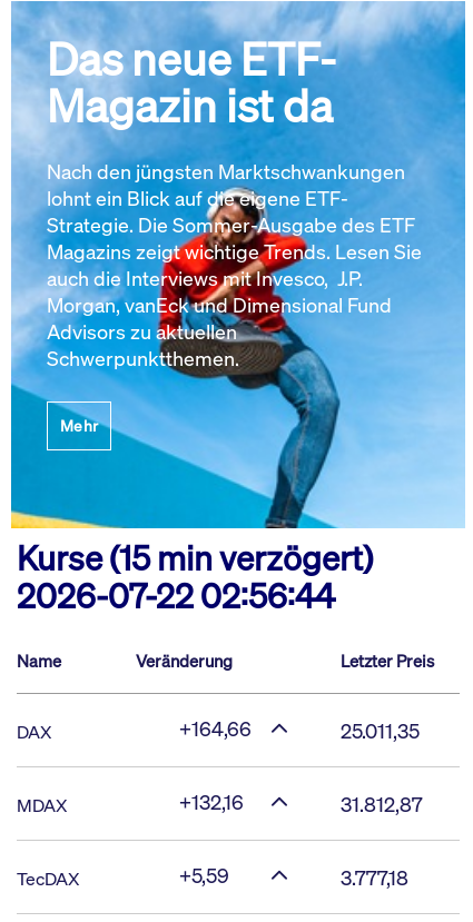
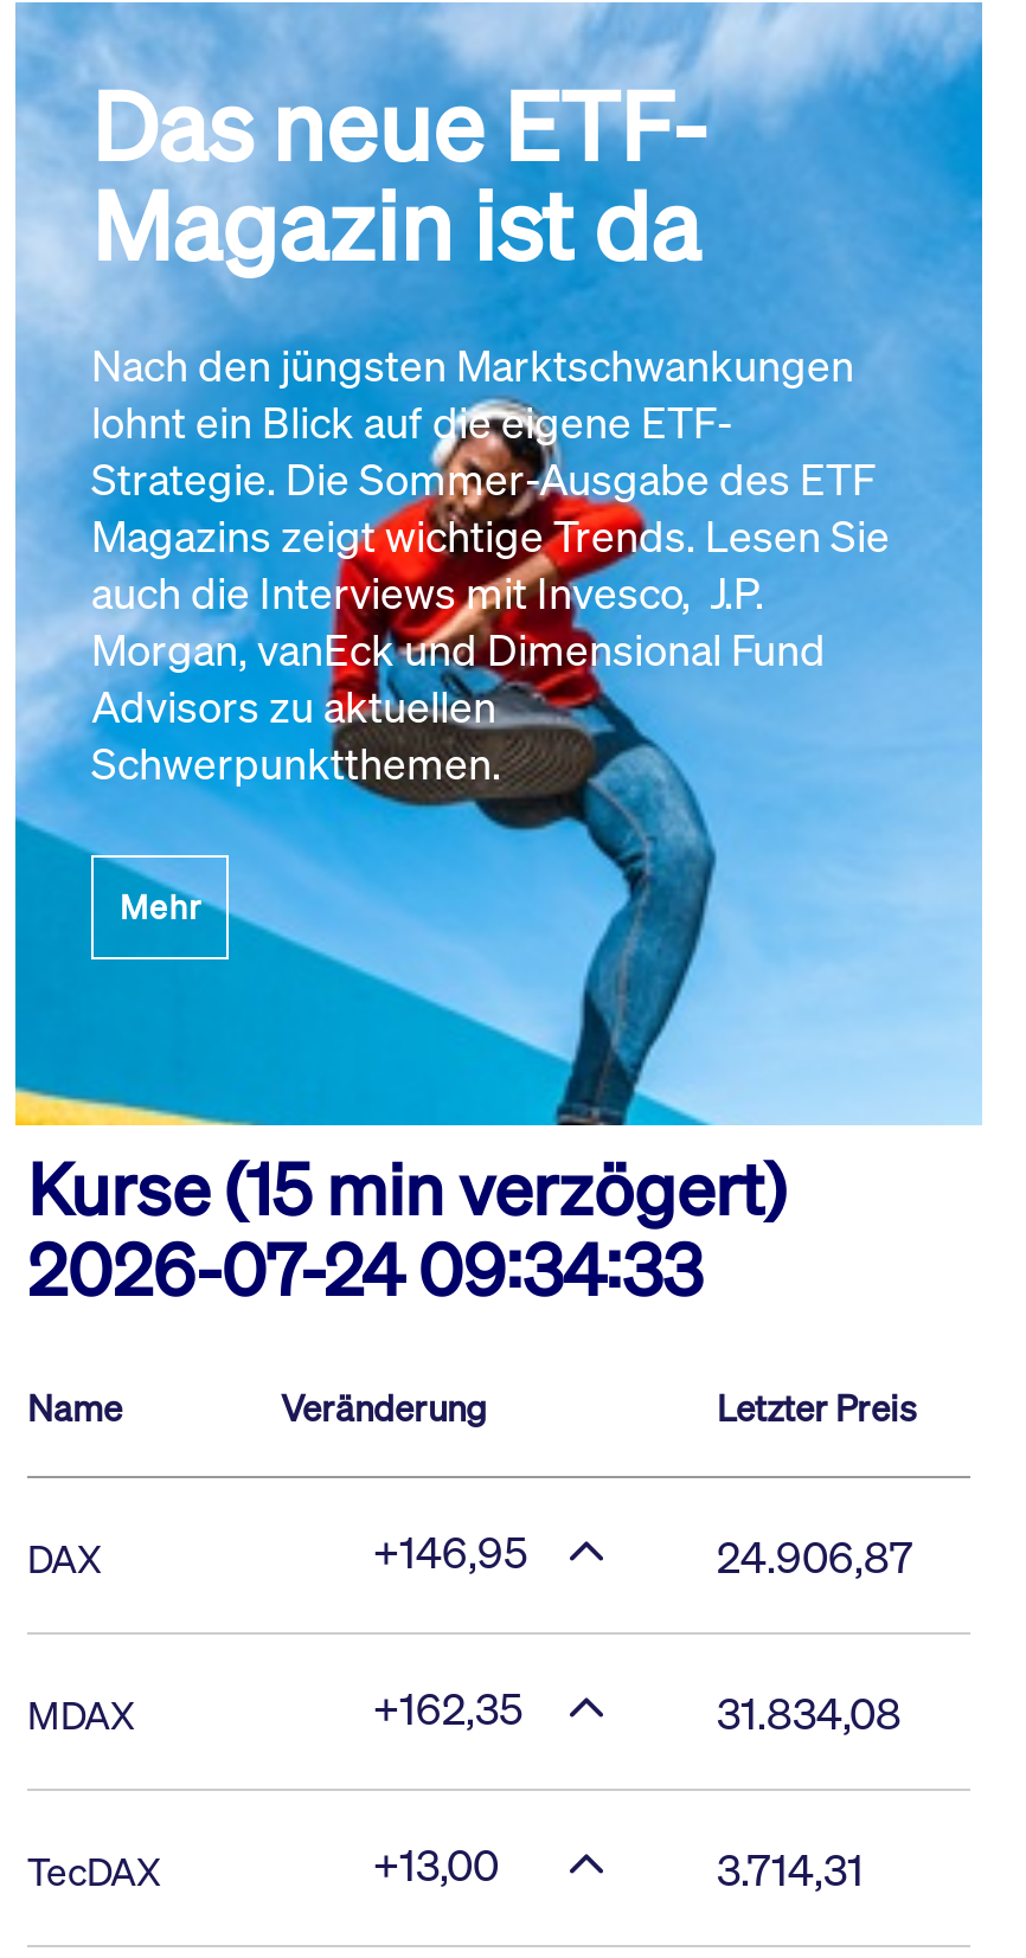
- 2026-07-22 02:56:44
+ 2026-07-24 09:34:33

- +164,66
+ +146,95

- 25.011,35
+ 24.906,87

- +132,16
+ +162,35

- 31.812,87
+ 31.834,08

- +5,59
+ +13,00

- 3.777,18
+ 3.714,31
